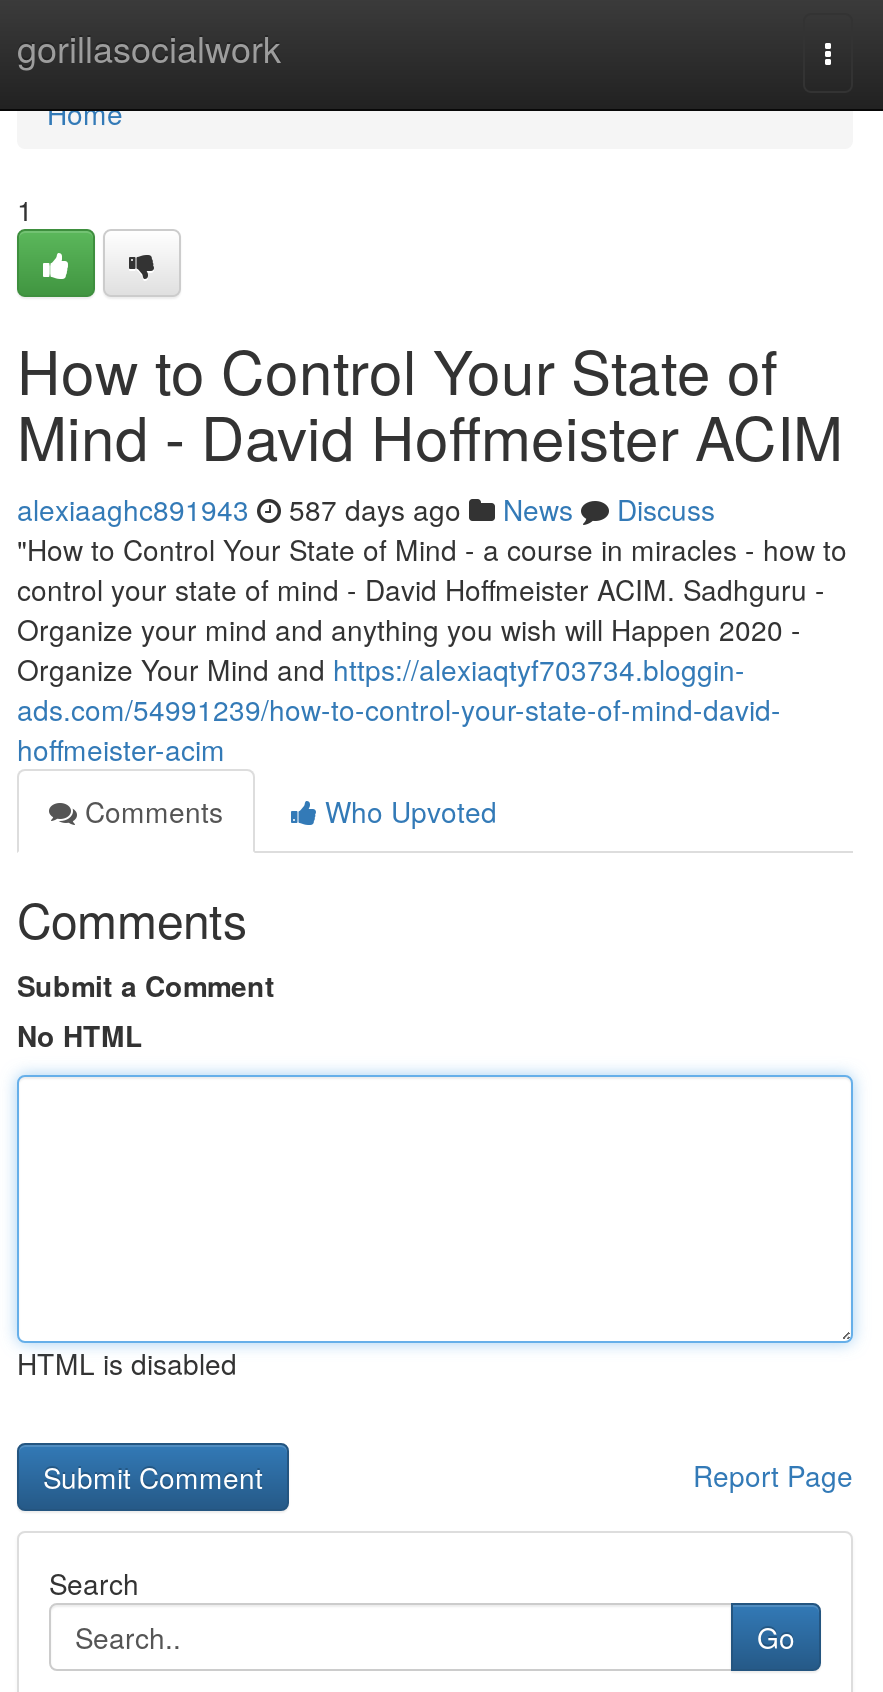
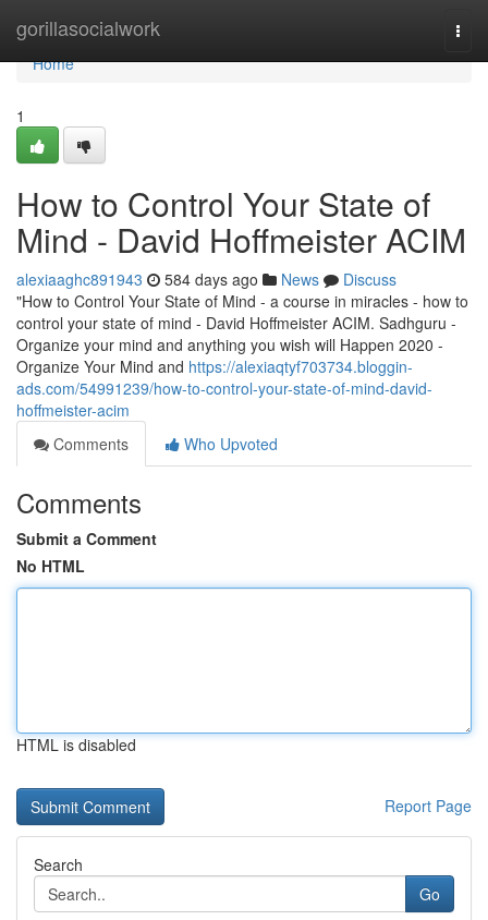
- alexiaaghc891943 587 days ago News Discuss
+ alexiaaghc891943 584 days ago News Discuss
